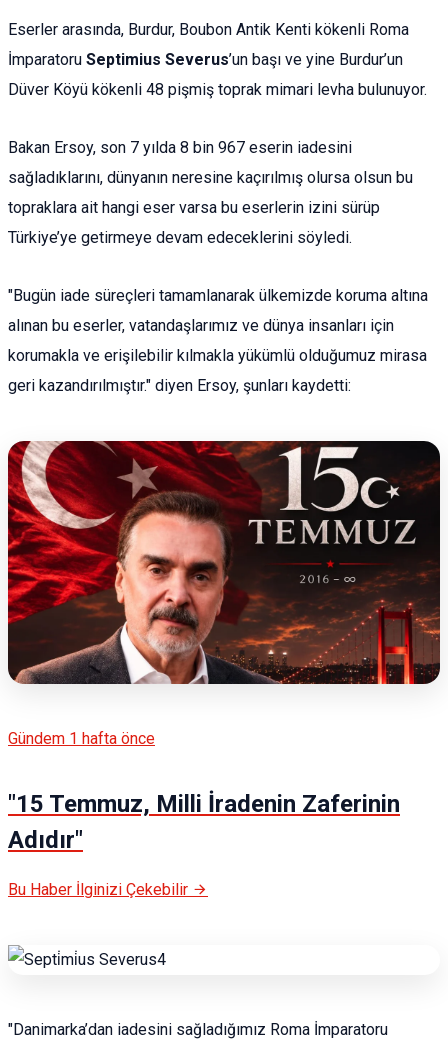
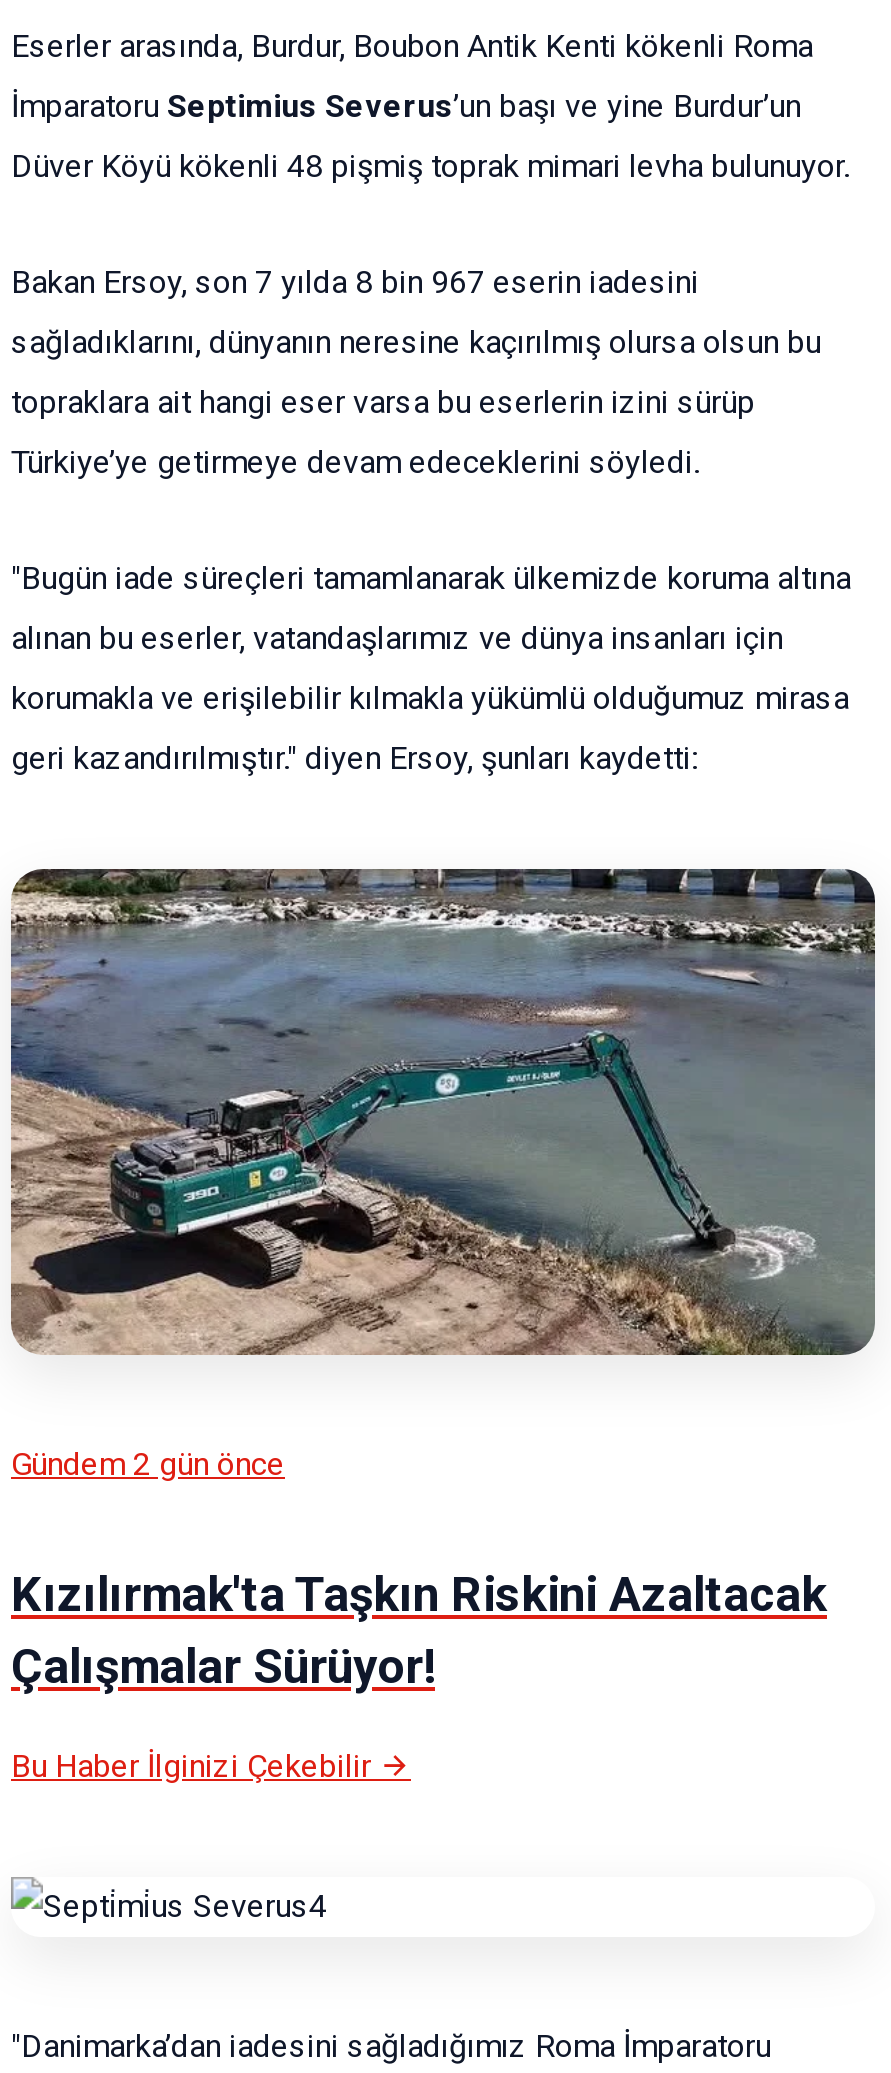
- [image]
+ [image]

- Gündem 1 hafta önce
+ Gündem 2 gün önce

- "15 Temmuz, Milli İradenin Zaferinin
- Adıdır"
+ Kızılırmak'ta Taşkın Riskini Azaltacak
+ Çalışmalar Sürüyor!
